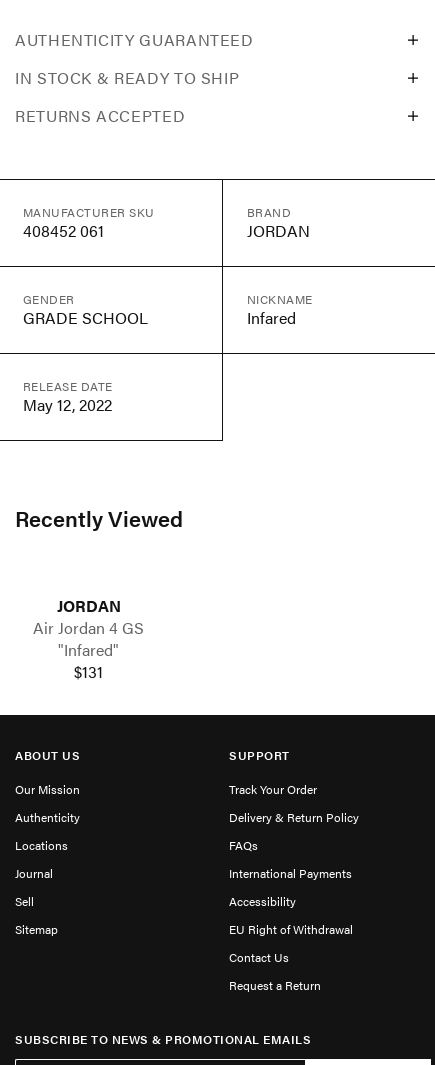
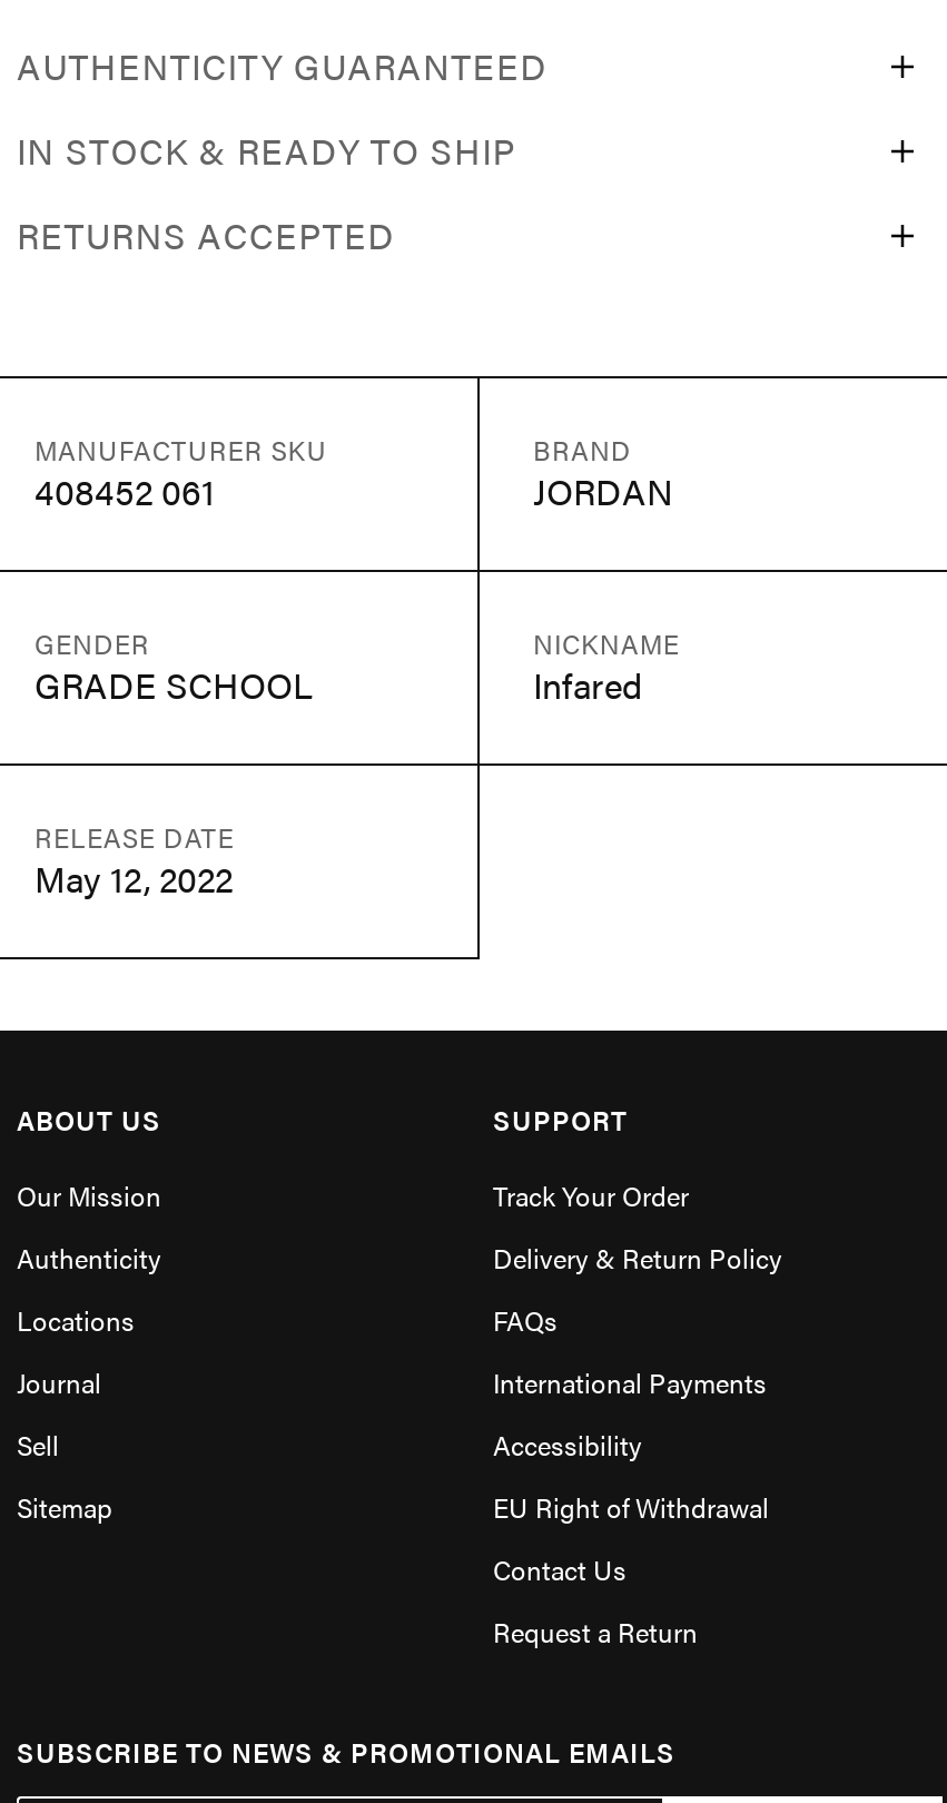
- Recently Viewed
- JORDAN
- Air Jordan 4 GS
- "Infared"
- $131
